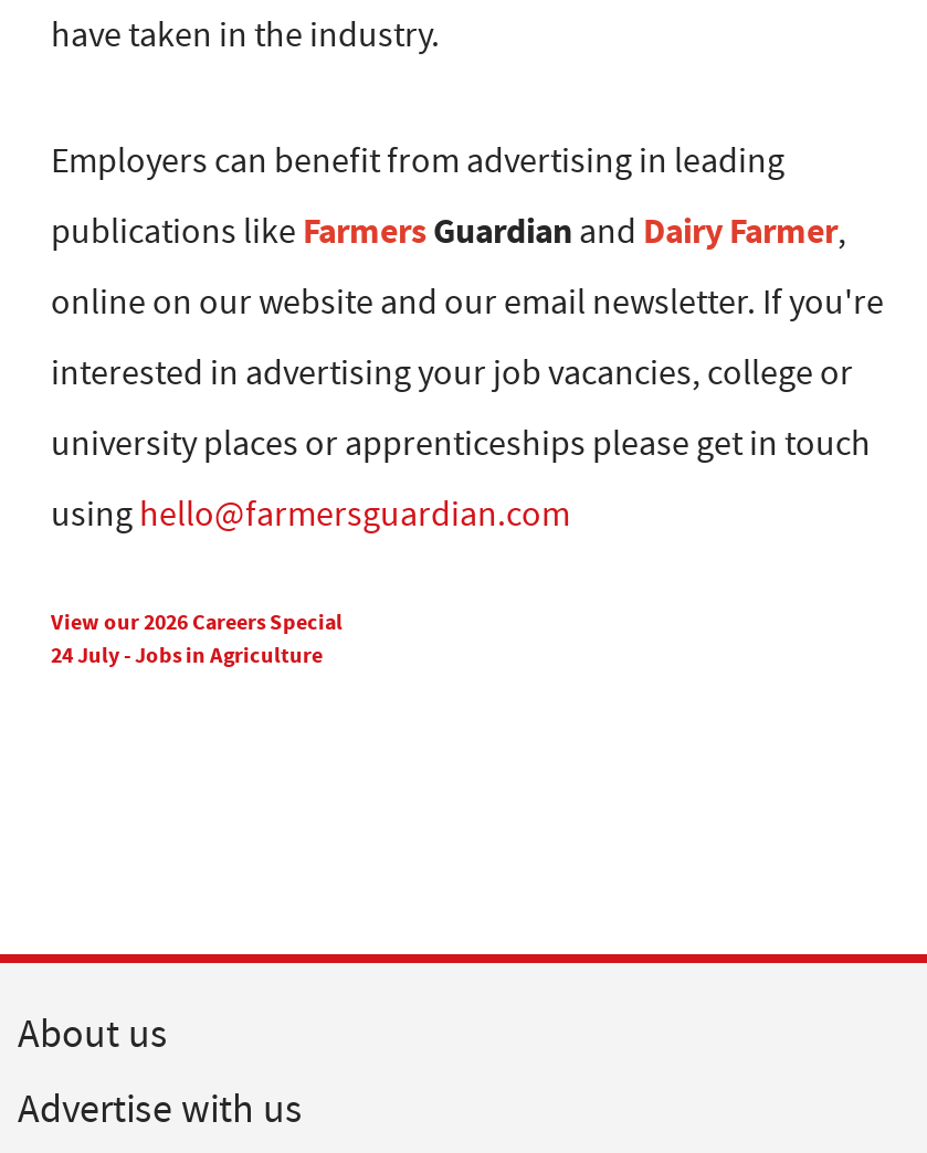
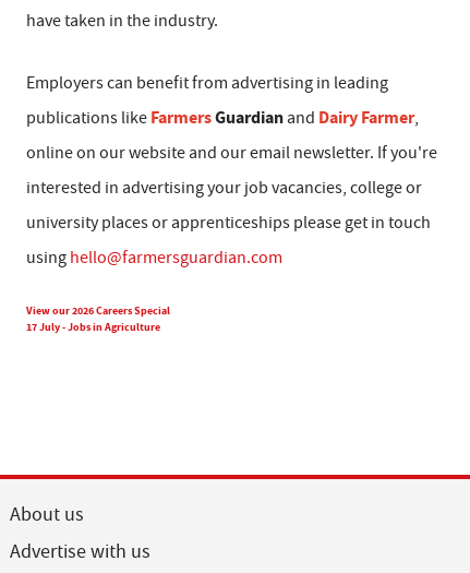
- 24 July - Jobs in Agriculture
+ 17 July - Jobs in Agriculture
